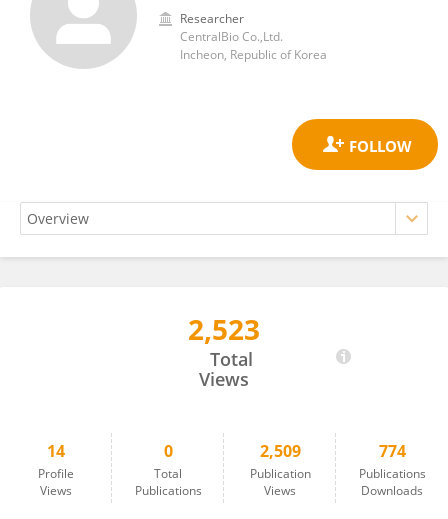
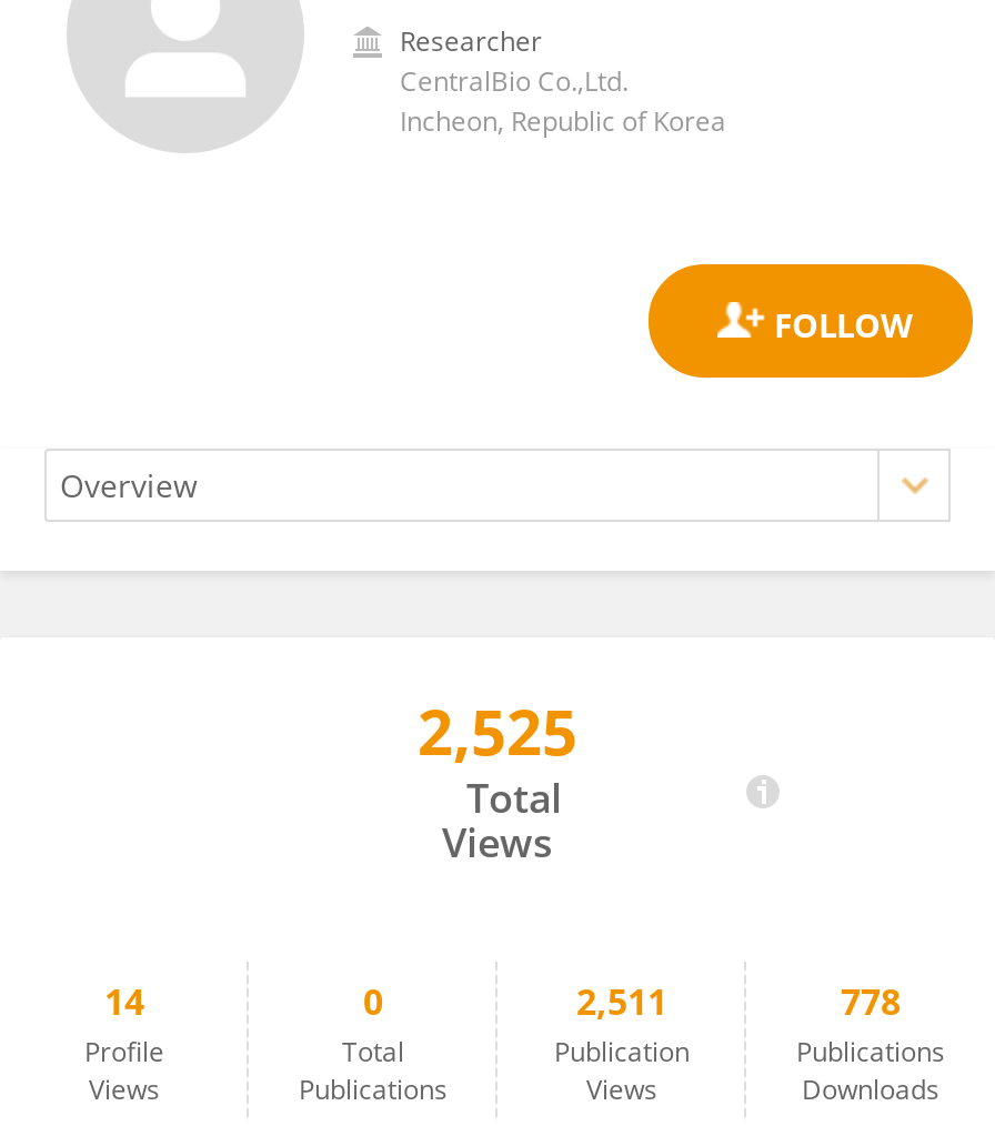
- 2,523
+ 2,525

- 2,509
+ 2,511

- 774
+ 778
